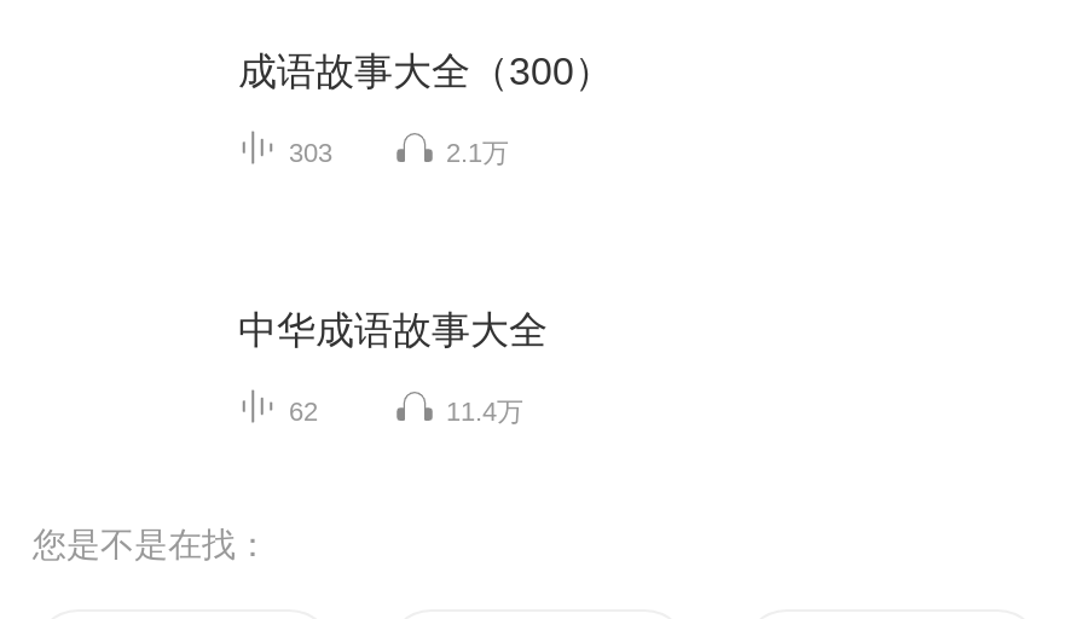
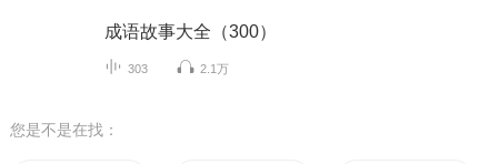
- 中华成语故事大全
- 62
- 11.4万
